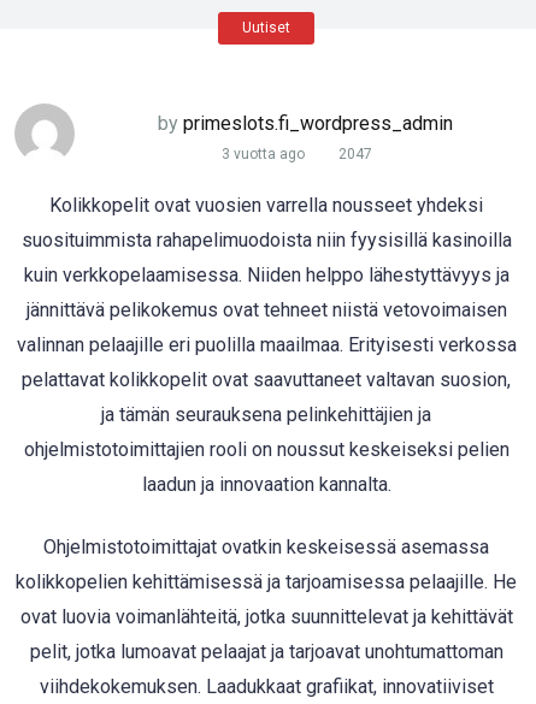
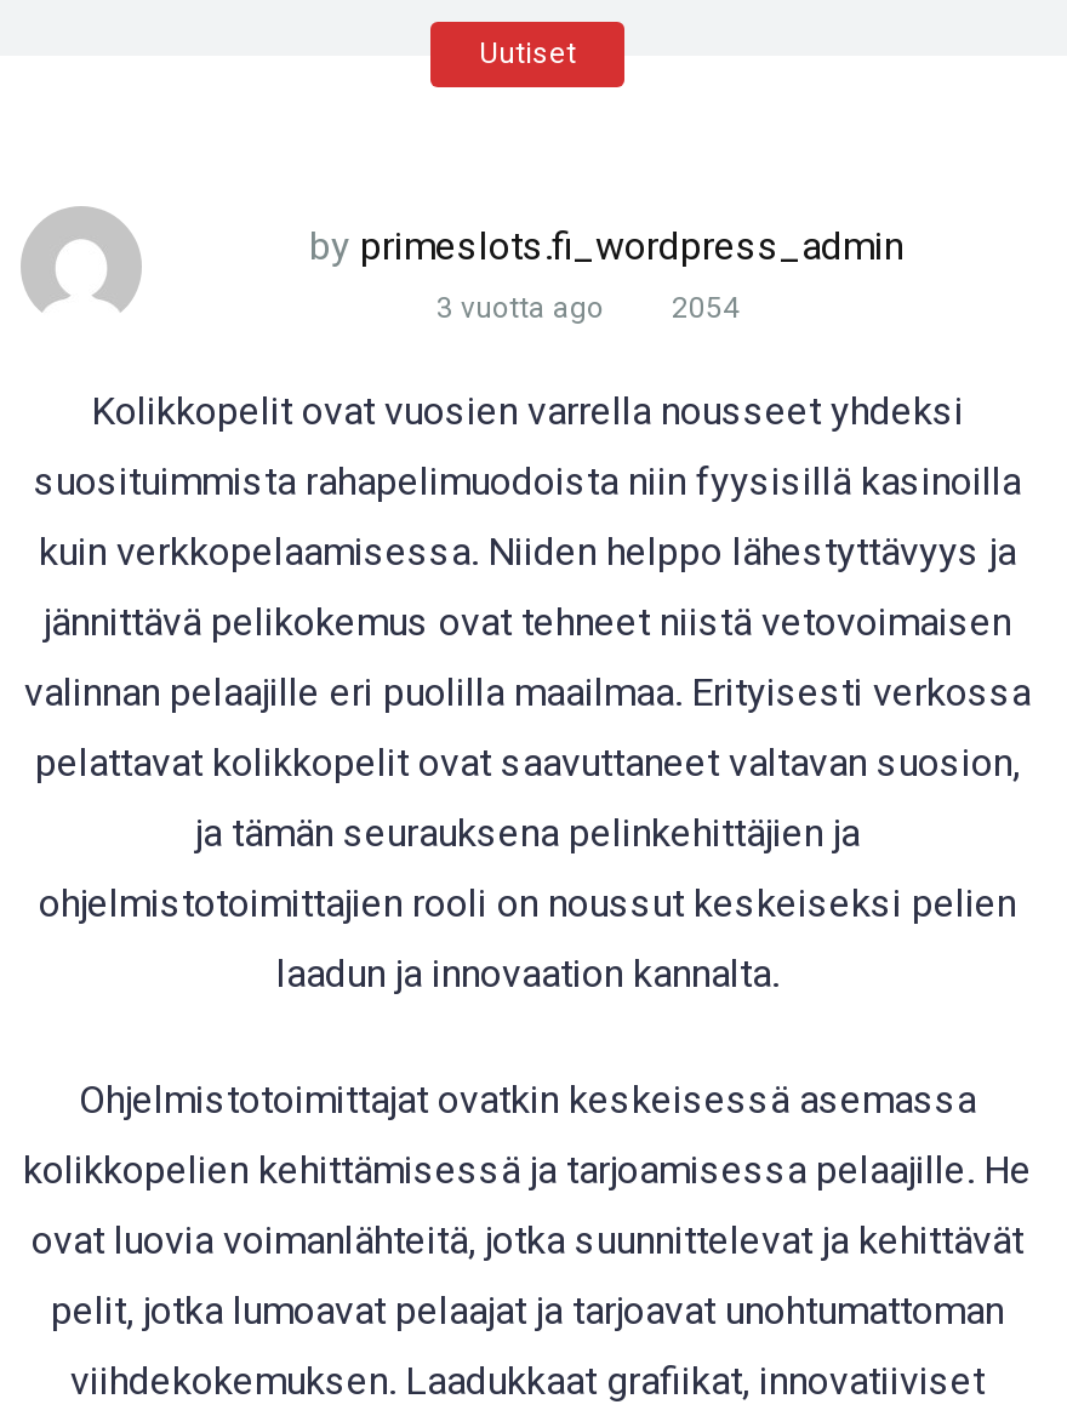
- 2047
+ 2054
